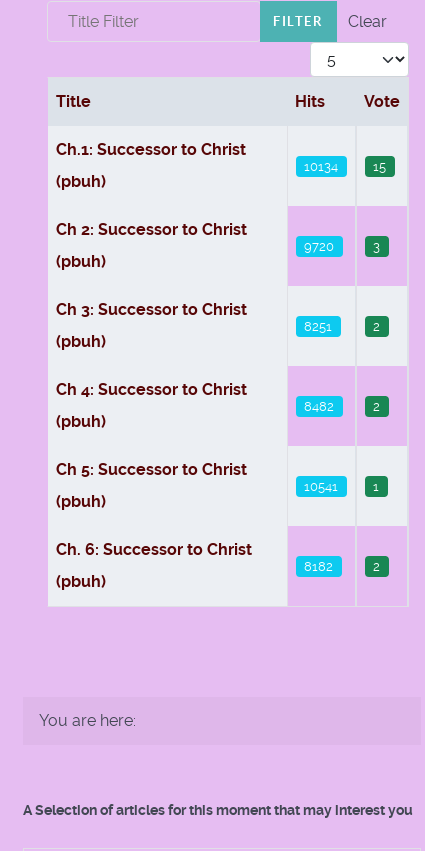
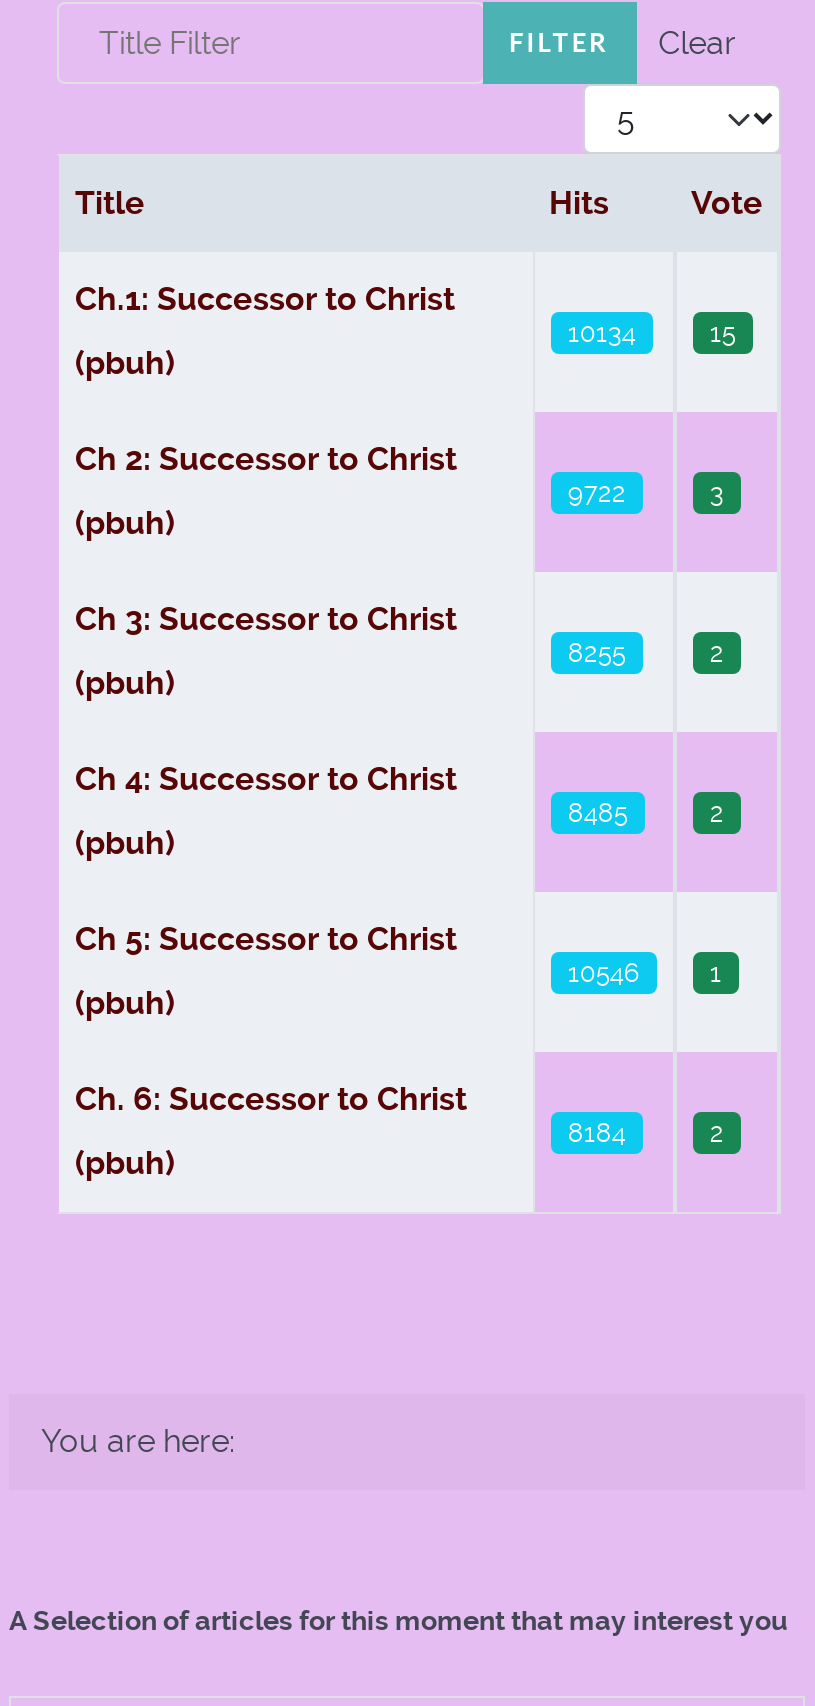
- 9720
+ 9722

- 8251
+ 8255

- 8482
+ 8485

- 10541
+ 10546

- 8182
+ 8184
